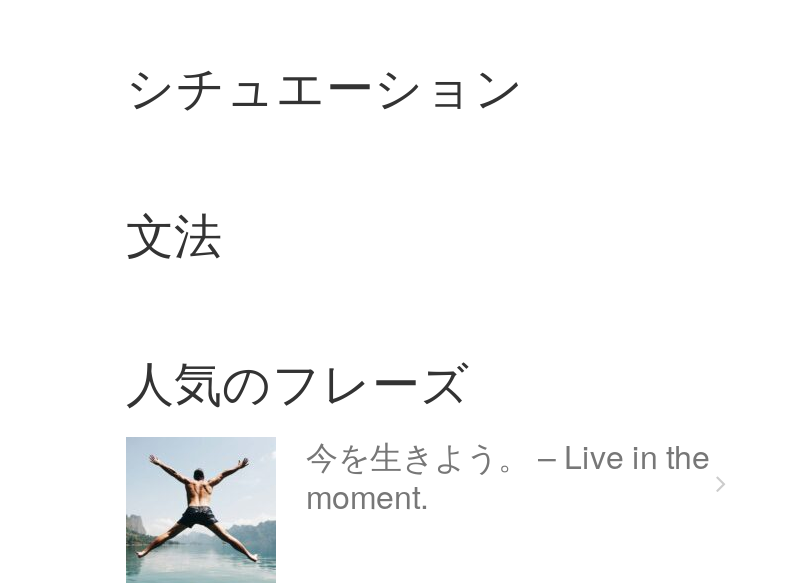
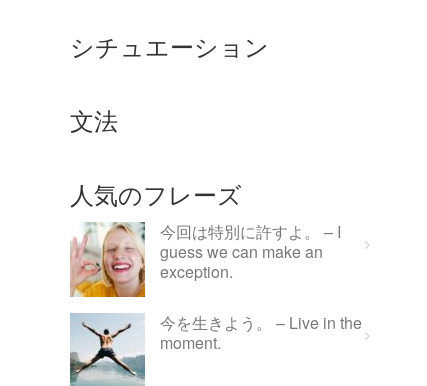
+ [image]
+ 今回は特別に許すよ。 – I
+ guess we can make an
+ exception.
